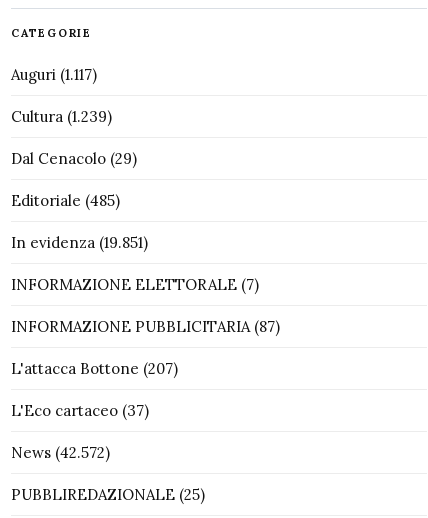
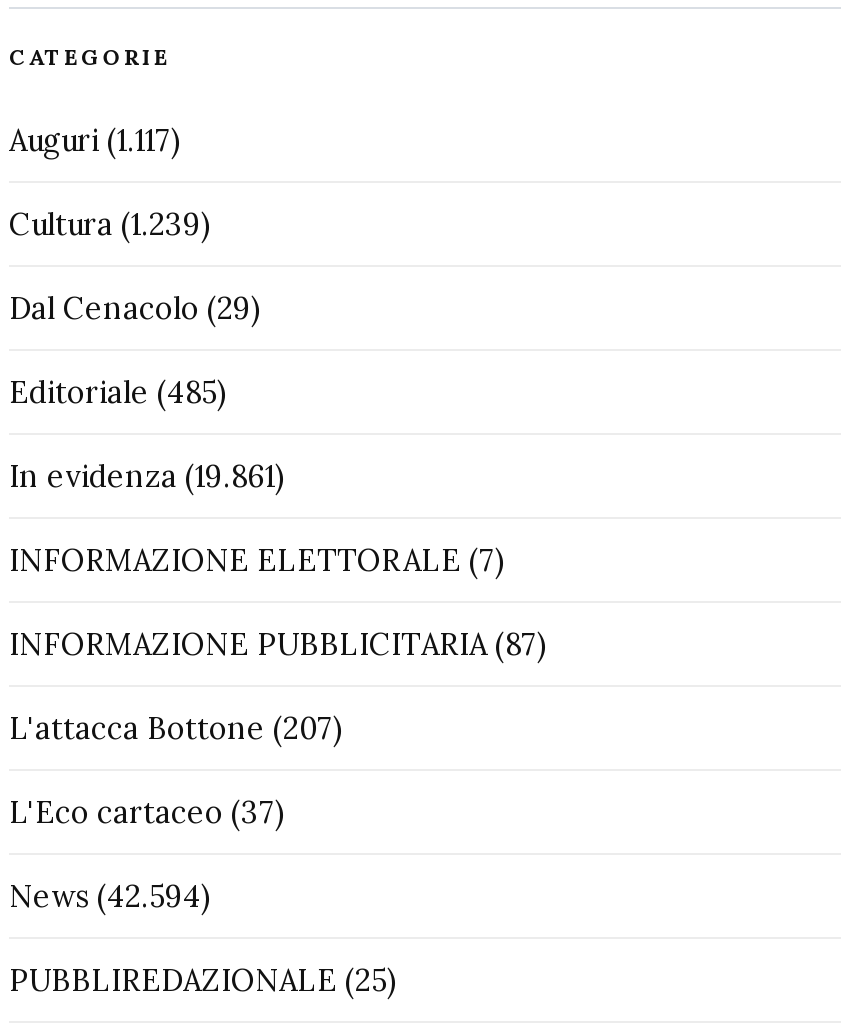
- In evidenza (19.851)
+ In evidenza (19.861)

- News (42.572)
+ News (42.594)
